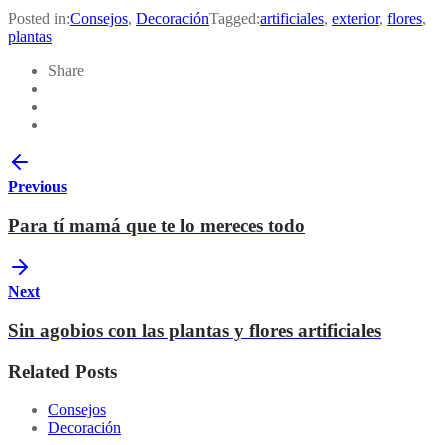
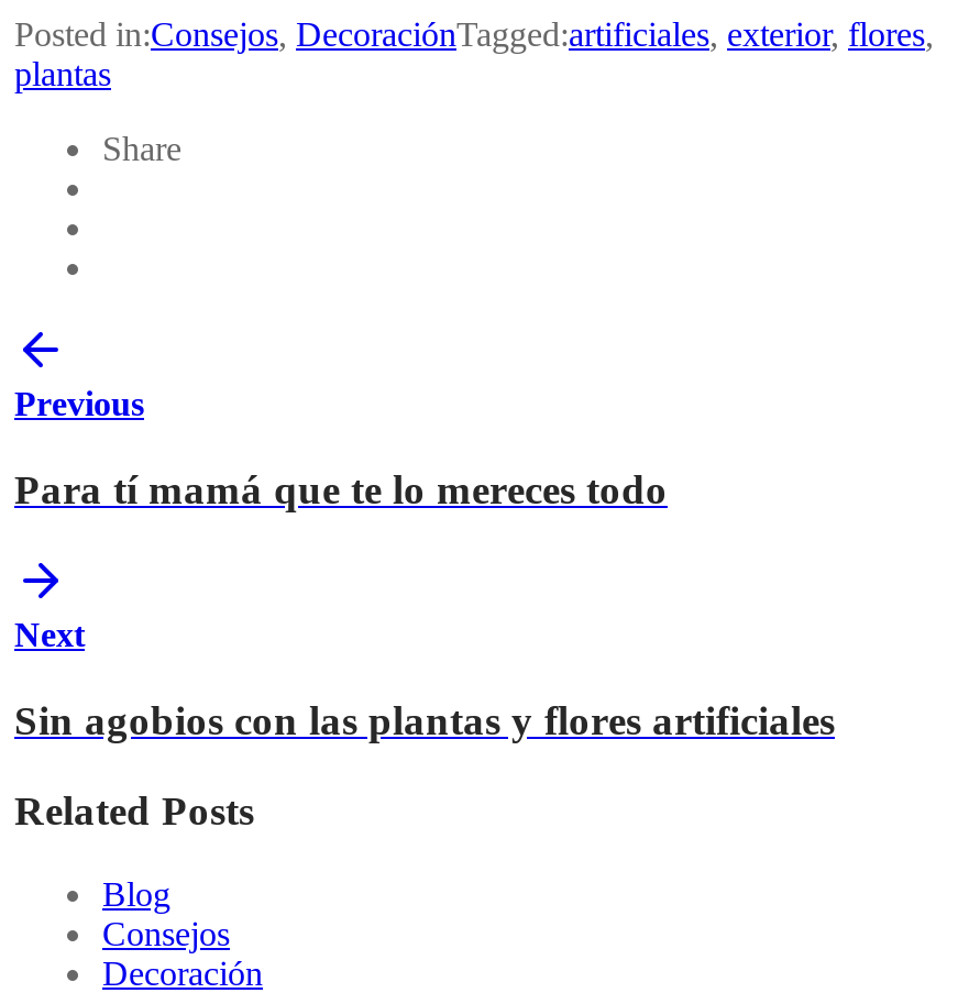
+ Blog
